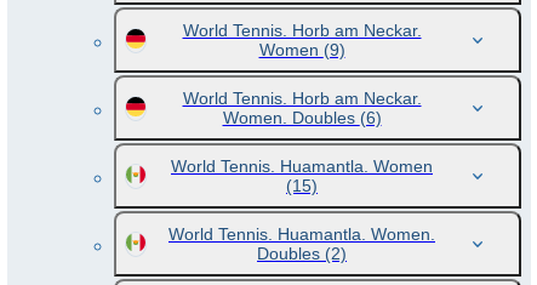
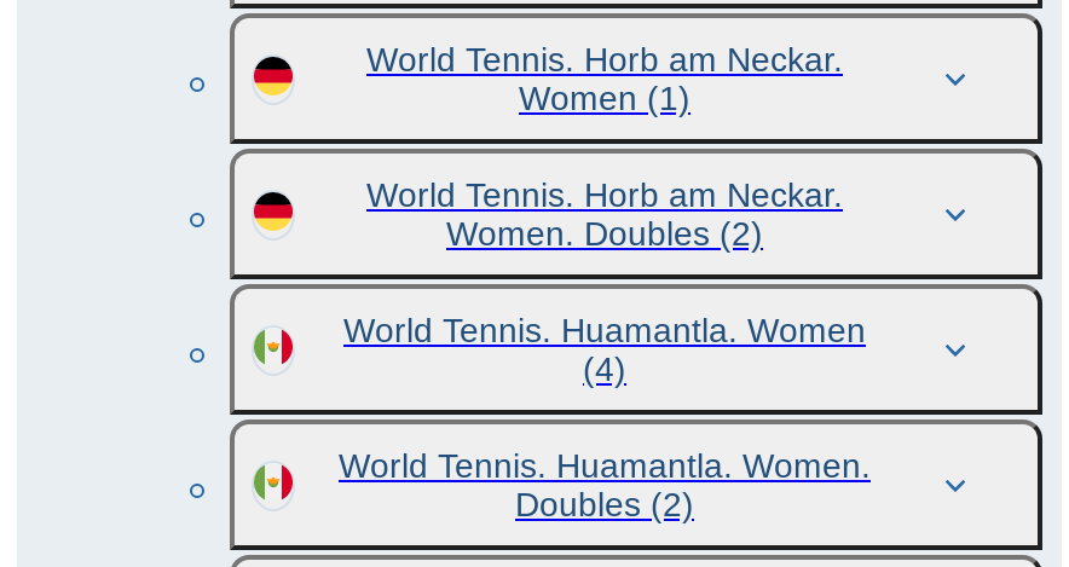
- Women (9)
+ Women (1)

- Women. Doubles (6)
+ Women. Doubles (2)

- (15)
+ (4)
